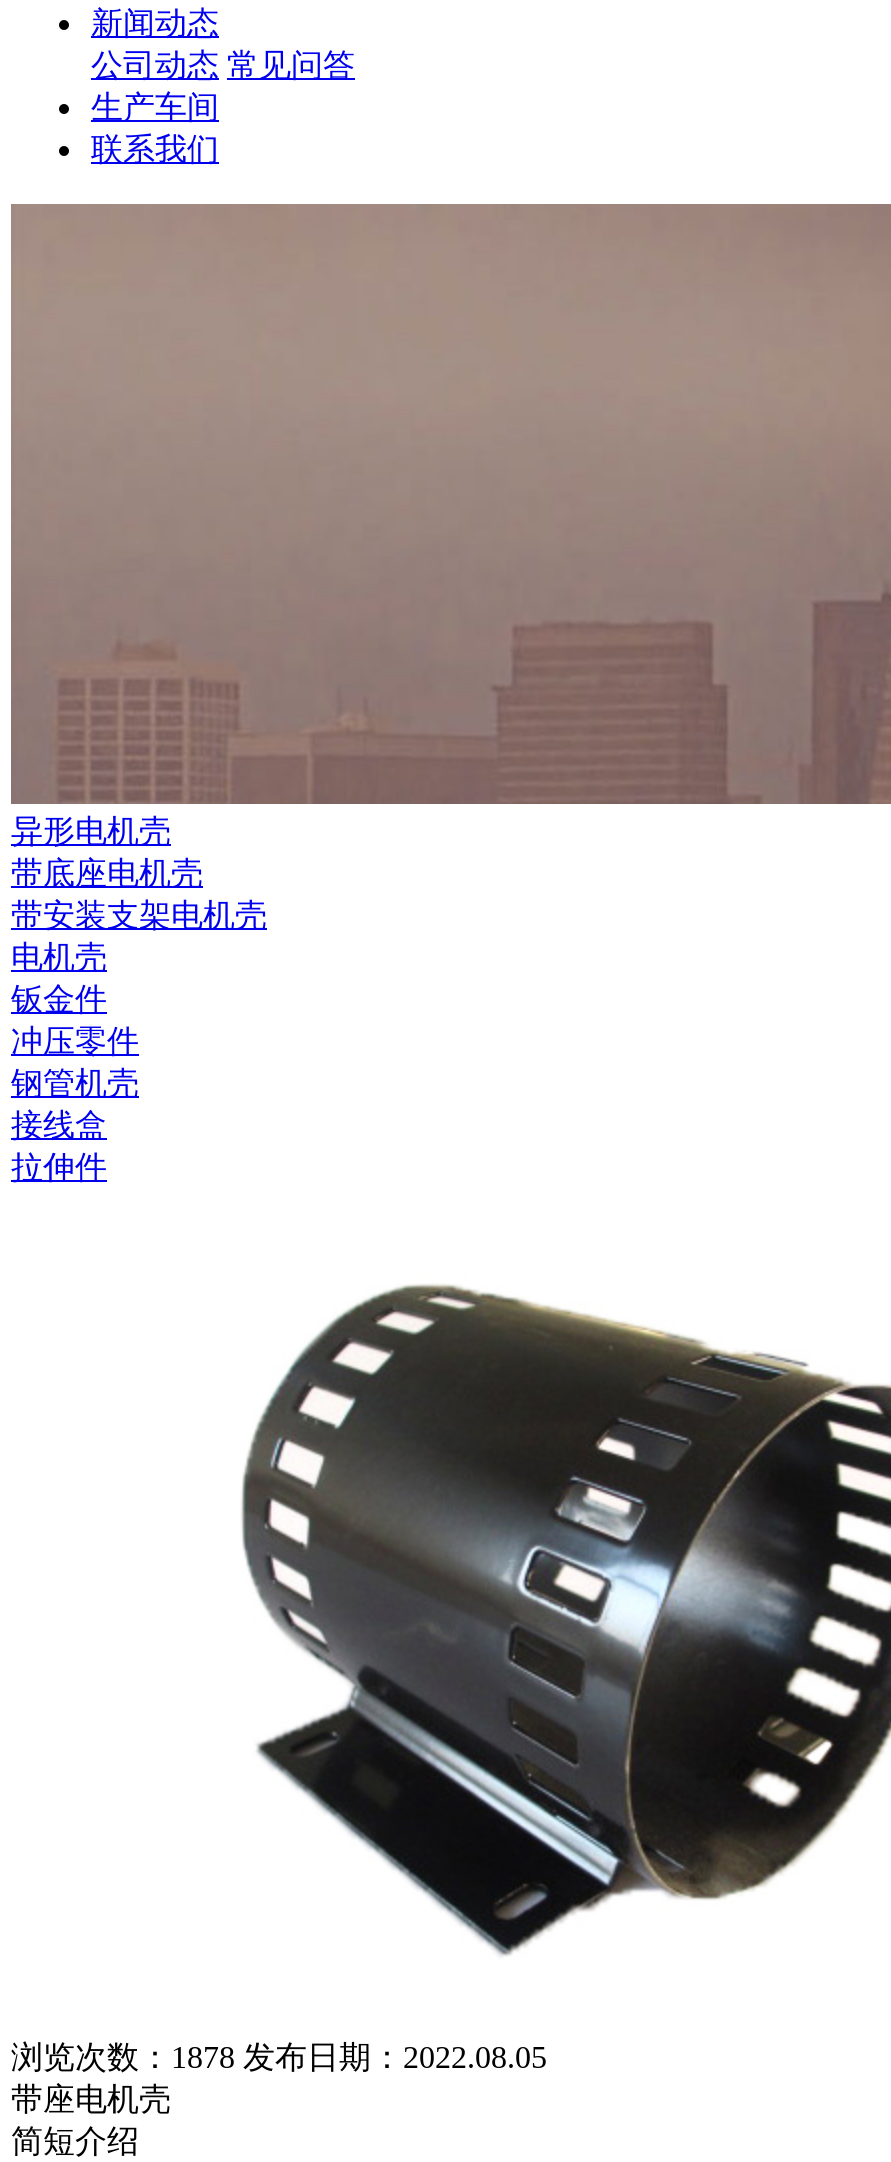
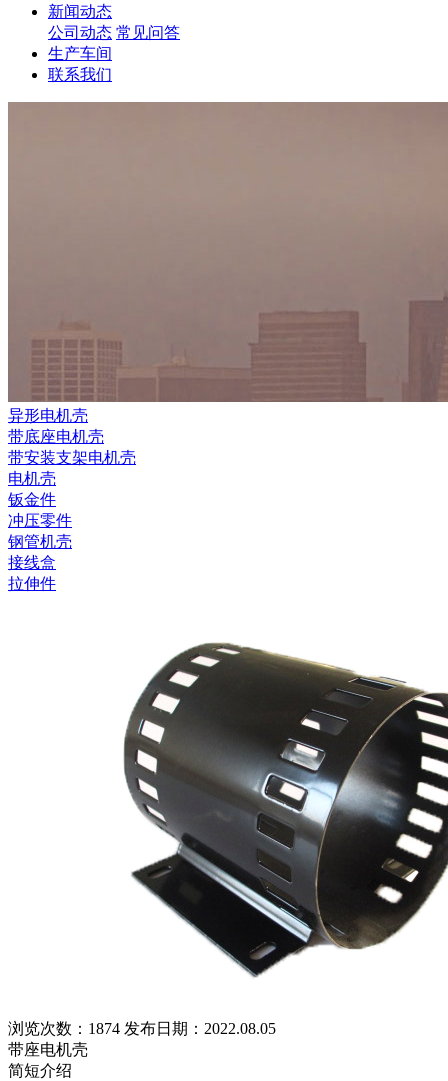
- 浏览次数：1878 发布日期：2022.08.05
+ 浏览次数：1874 发布日期：2022.08.05
